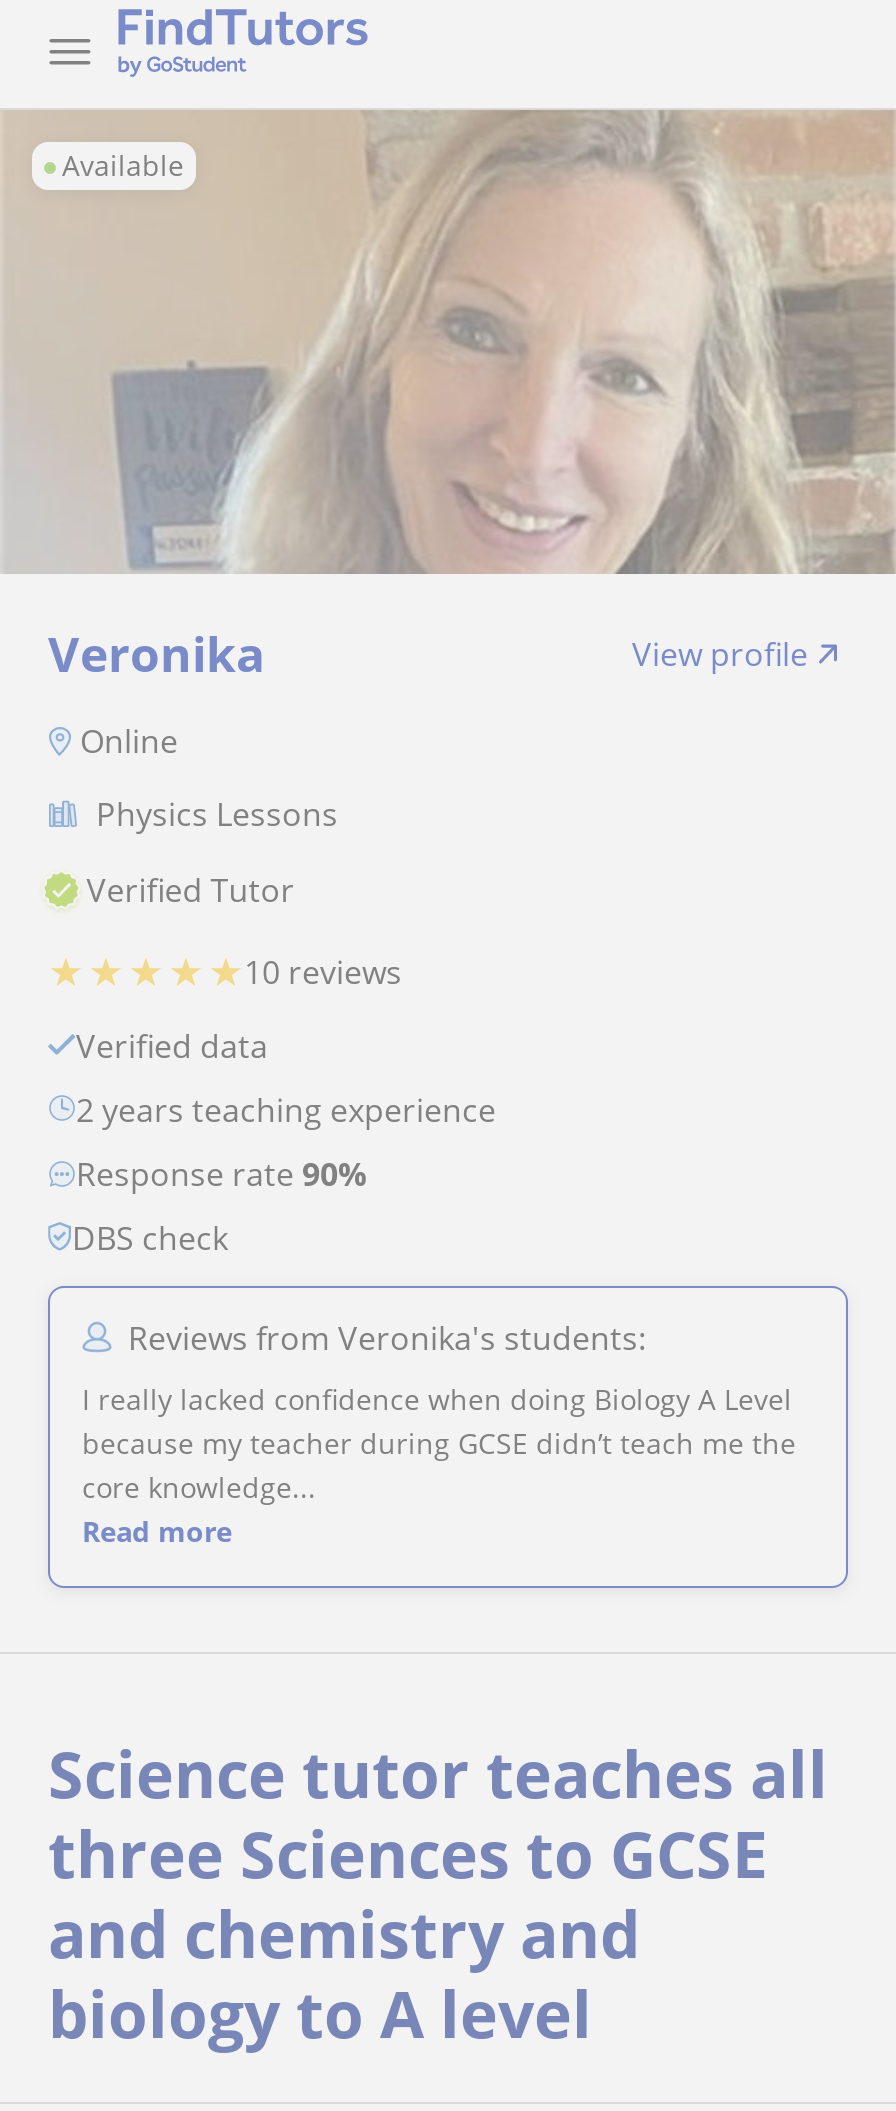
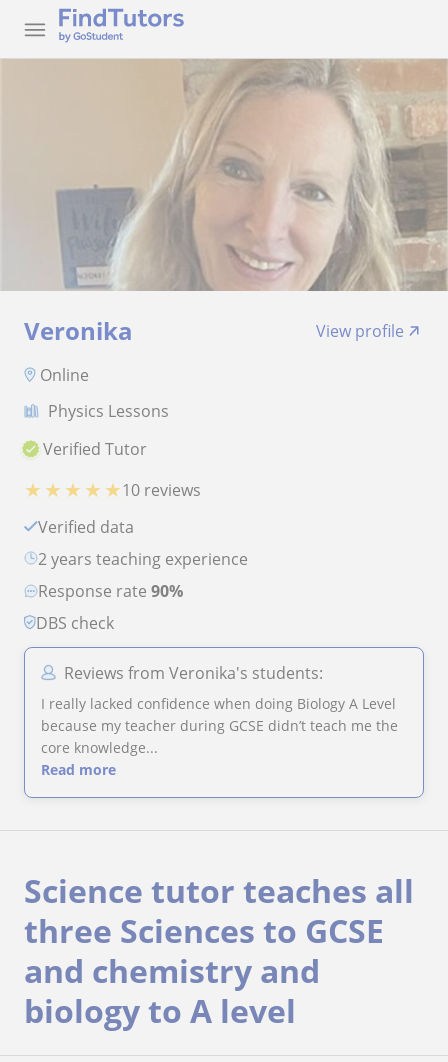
- Available
